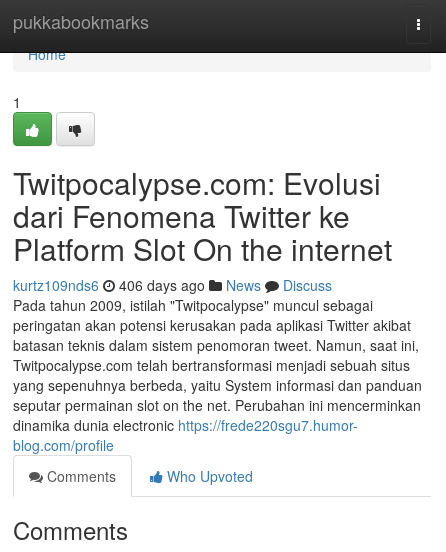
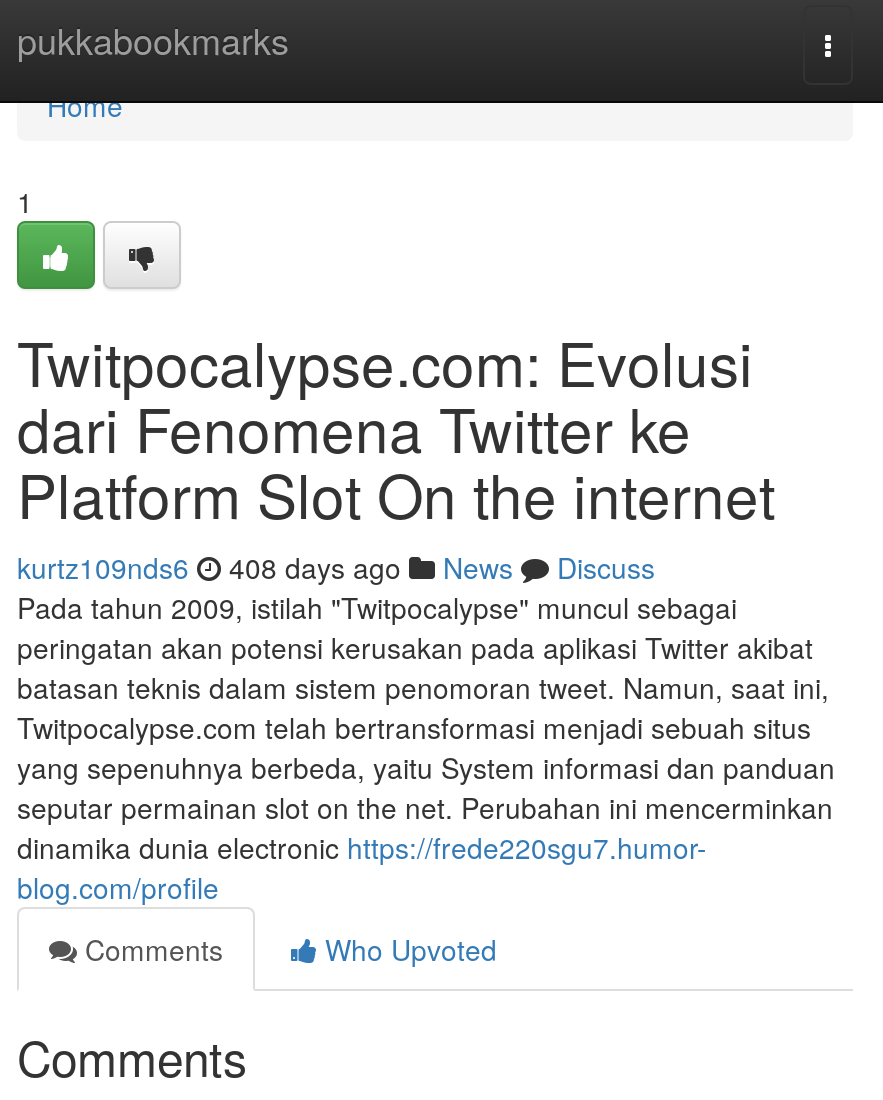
- kurtz109nds6 406 days ago News Discuss
+ kurtz109nds6 408 days ago News Discuss
